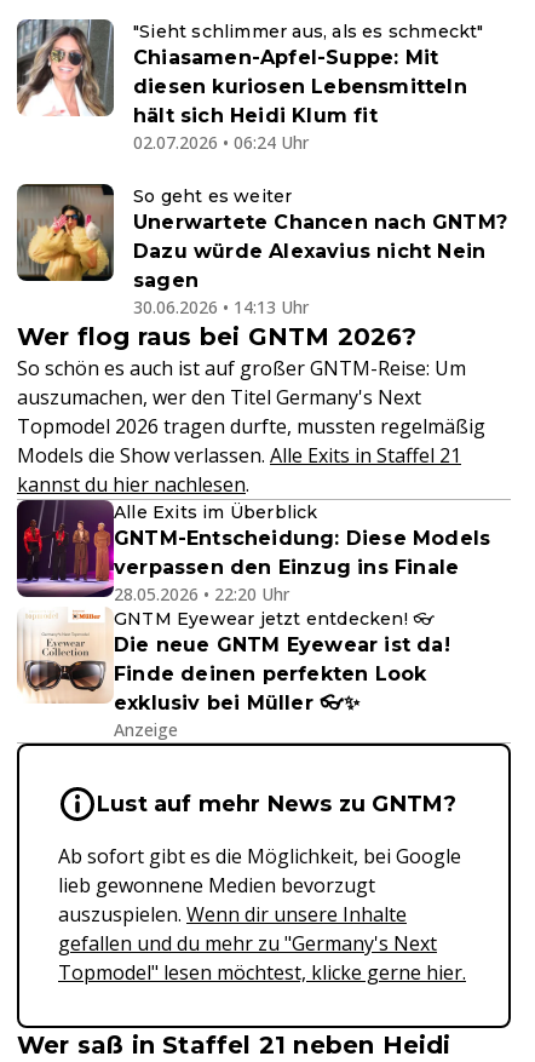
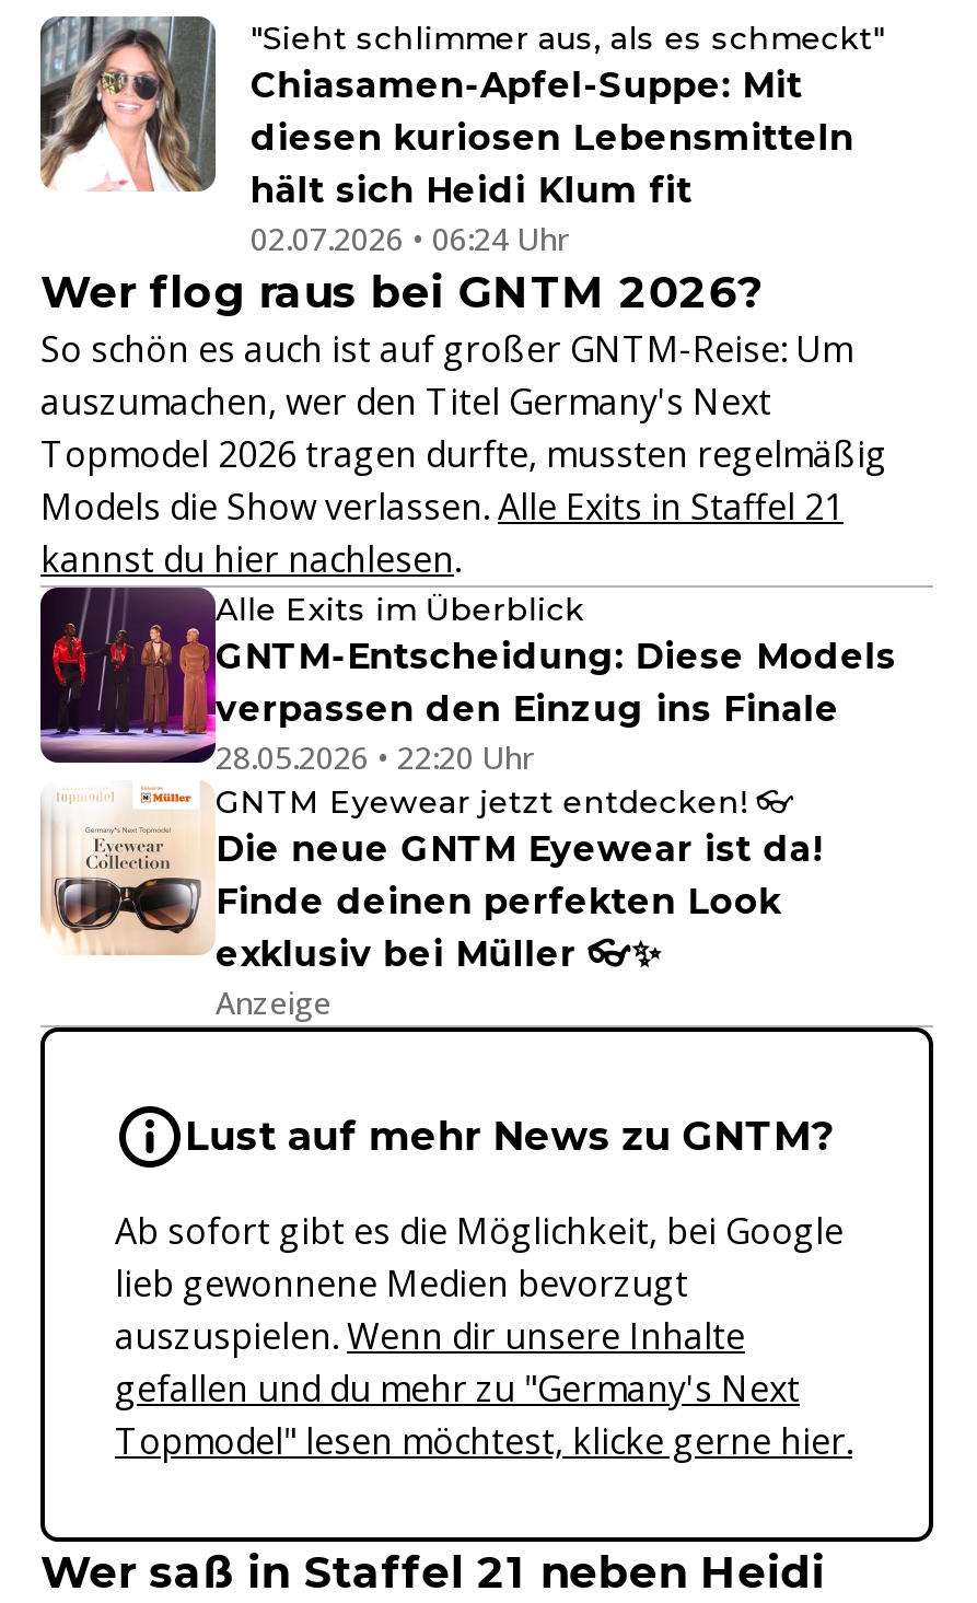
- [image]
- So geht es weiter
- Unerwartete Chancen nach GNTM?
- Dazu würde Alexavius nicht Nein
- sagen
- 30.06.2026 • 14:13 Uhr
